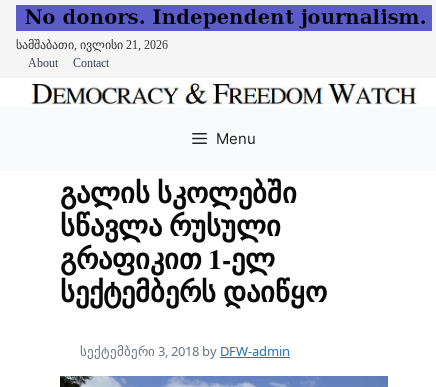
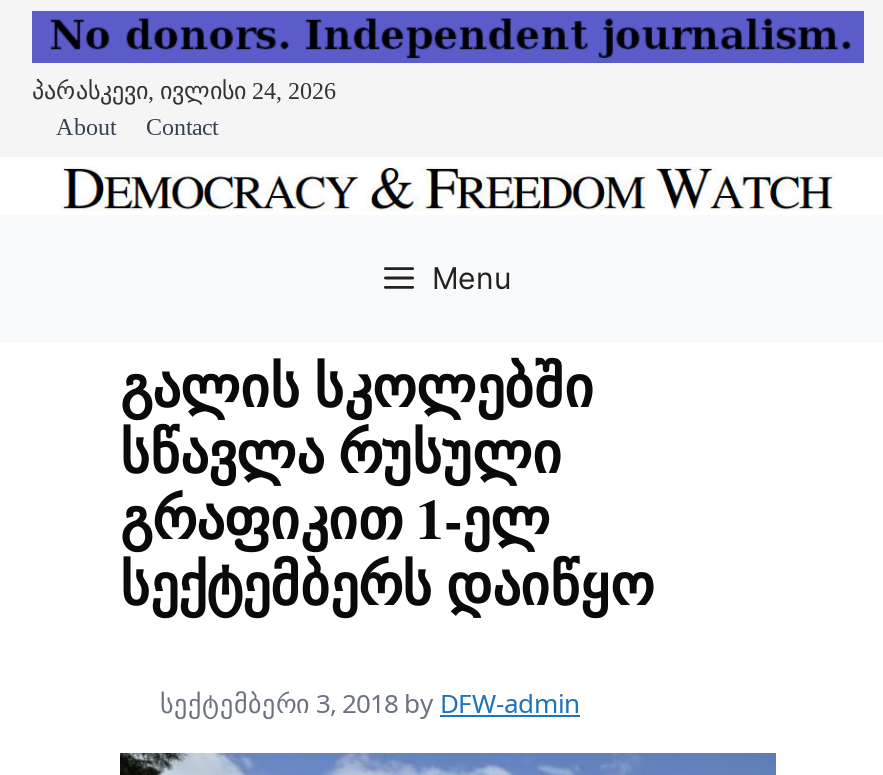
- სამშაბათი, ივლისი 21, 2026
+ პარასკევი, ივლისი 24, 2026
